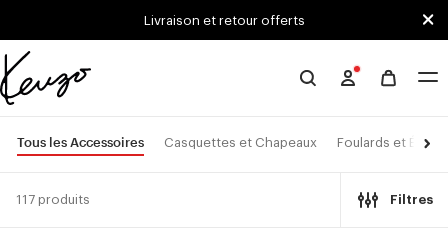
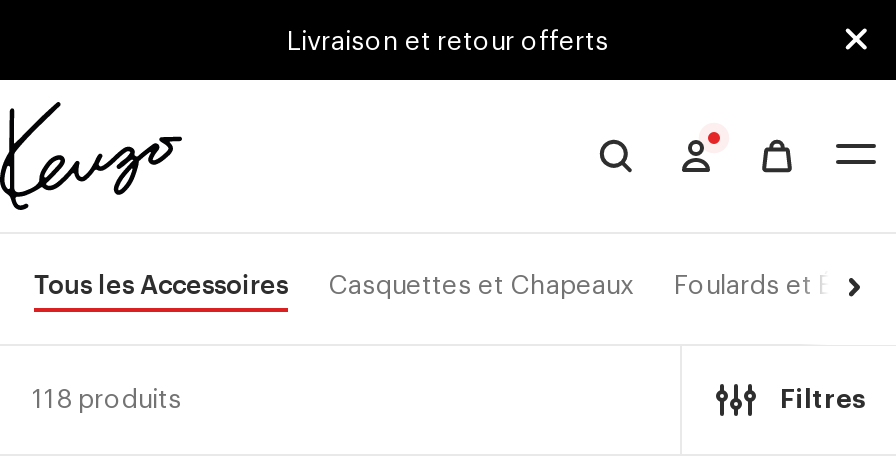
- 117 produits
+ 118 produits
